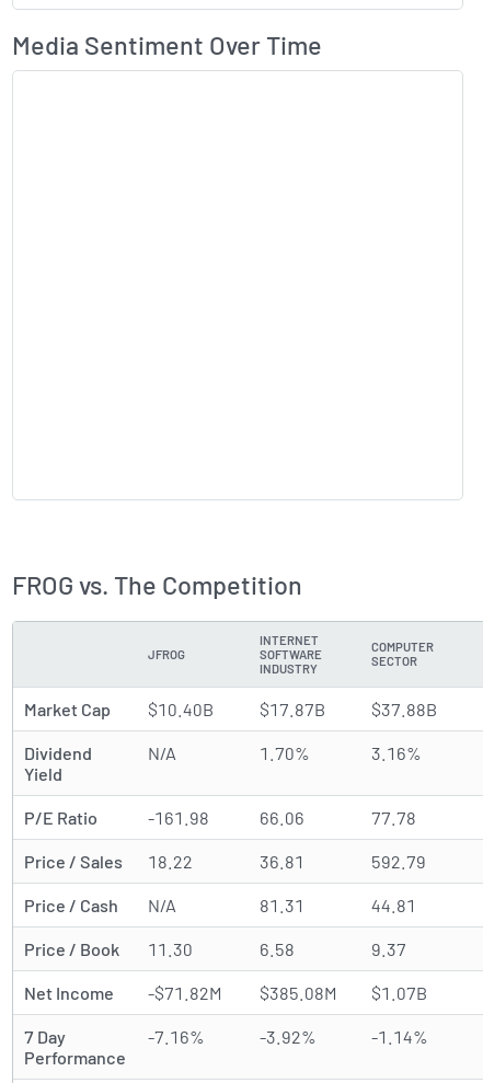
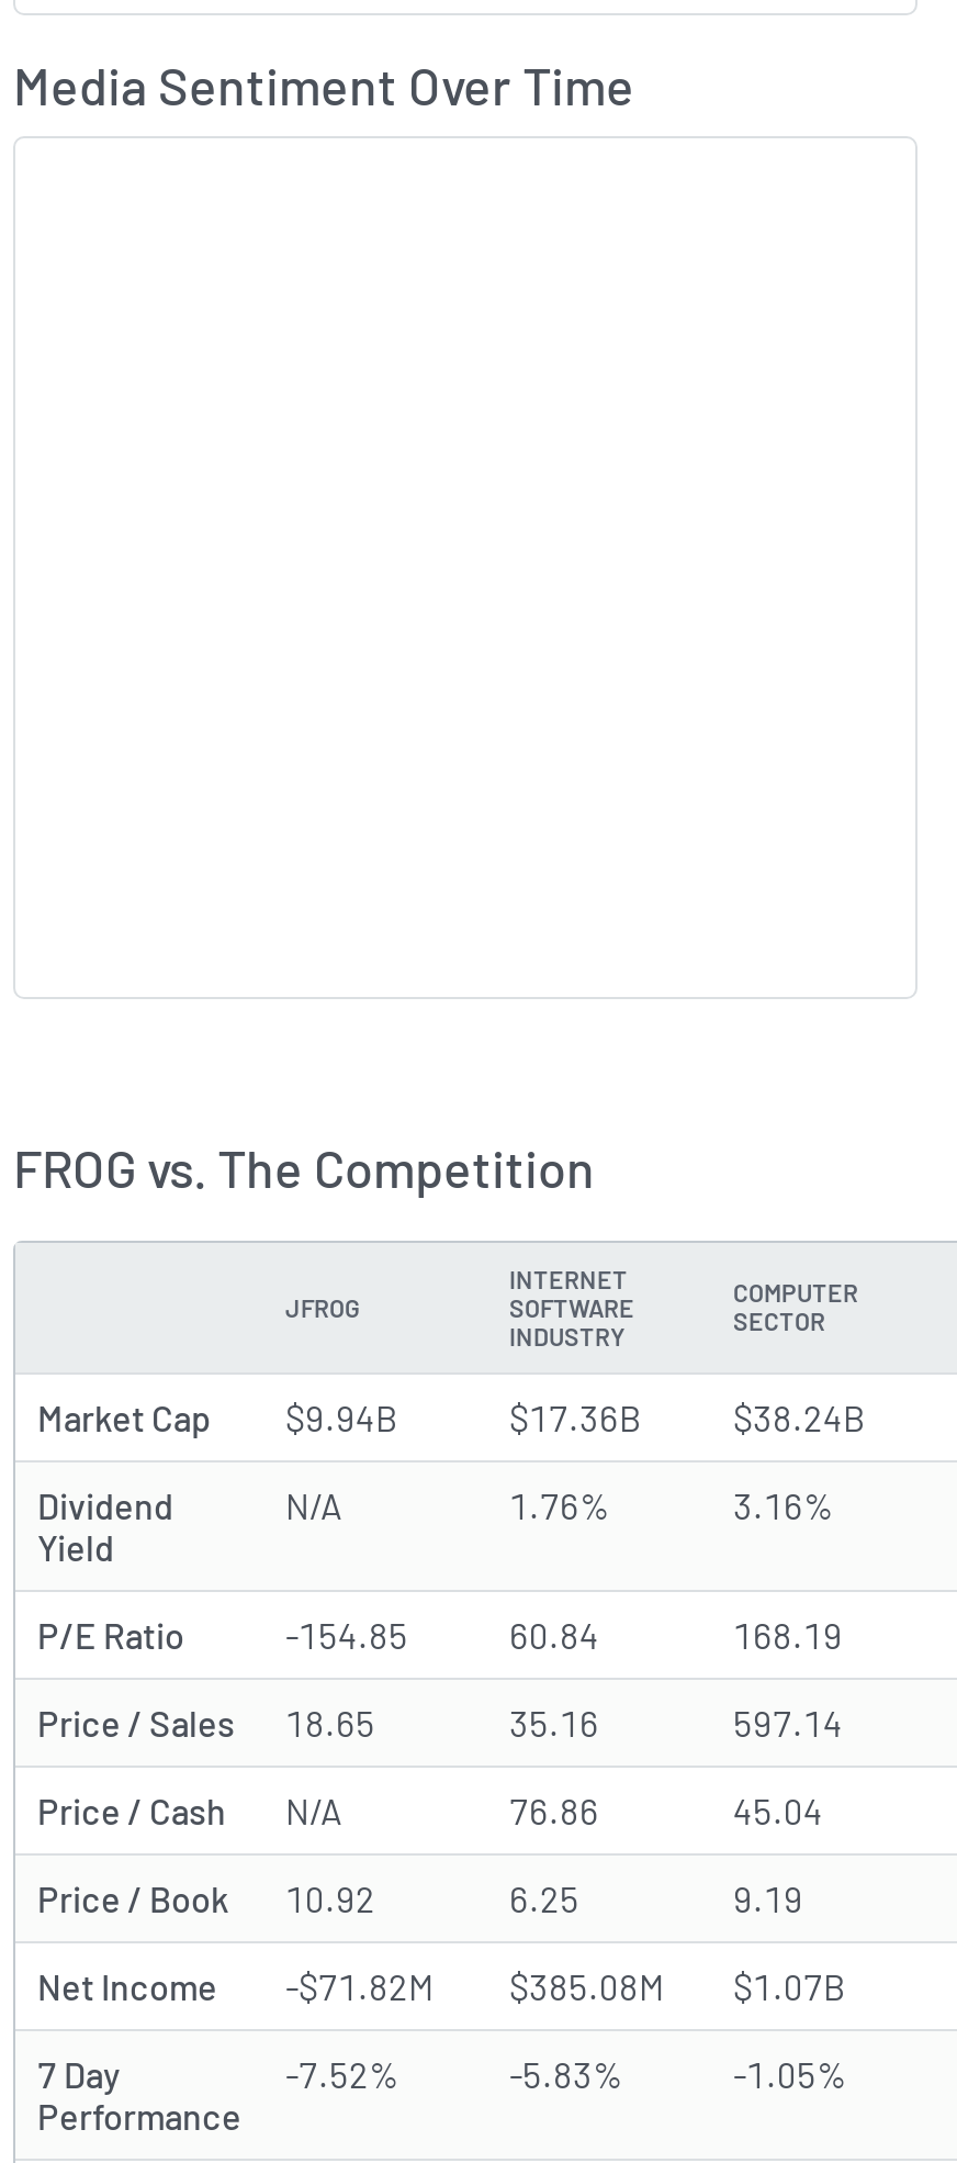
- $10.40B
- $17.87B
- $37.88B
+ $9.94B
+ $17.36B
+ $38.24B

- 1.70%
+ 1.76%

- -161.98
+ -154.85

- 66.06
+ 60.84

- 77.78
+ 168.19

- Price / Sales 18.22
+ Price / Sales 18.65

- 36.81
+ 35.16

- 592.79
+ 597.14

- 81.31
+ 76.86

- 44.81
+ 45.04

- Price / Book 11.30
+ Price / Book 10.92

- 6.58
+ 6.25

- 9.37
+ 9.19

- -7.16%
+ -7.52%

- -3.92%
+ -5.83%

- -1.14%
+ -1.05%
